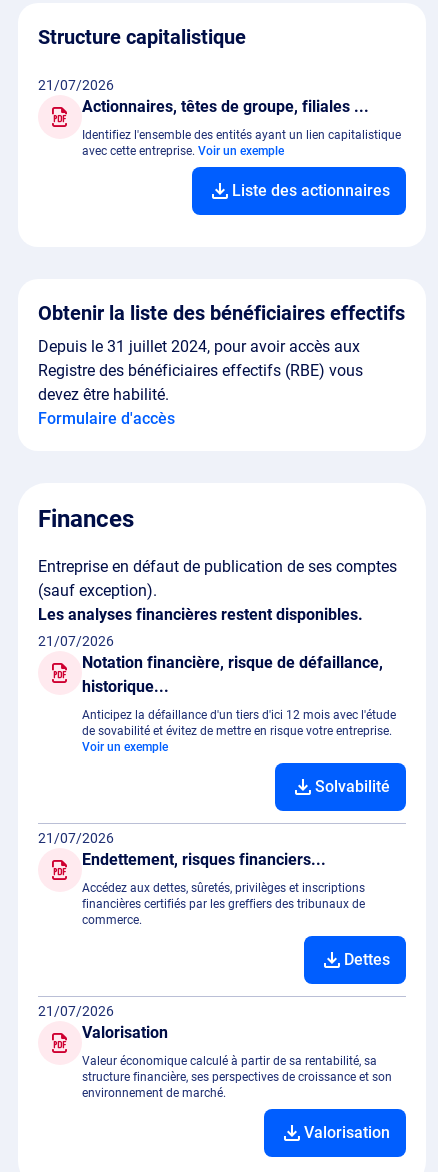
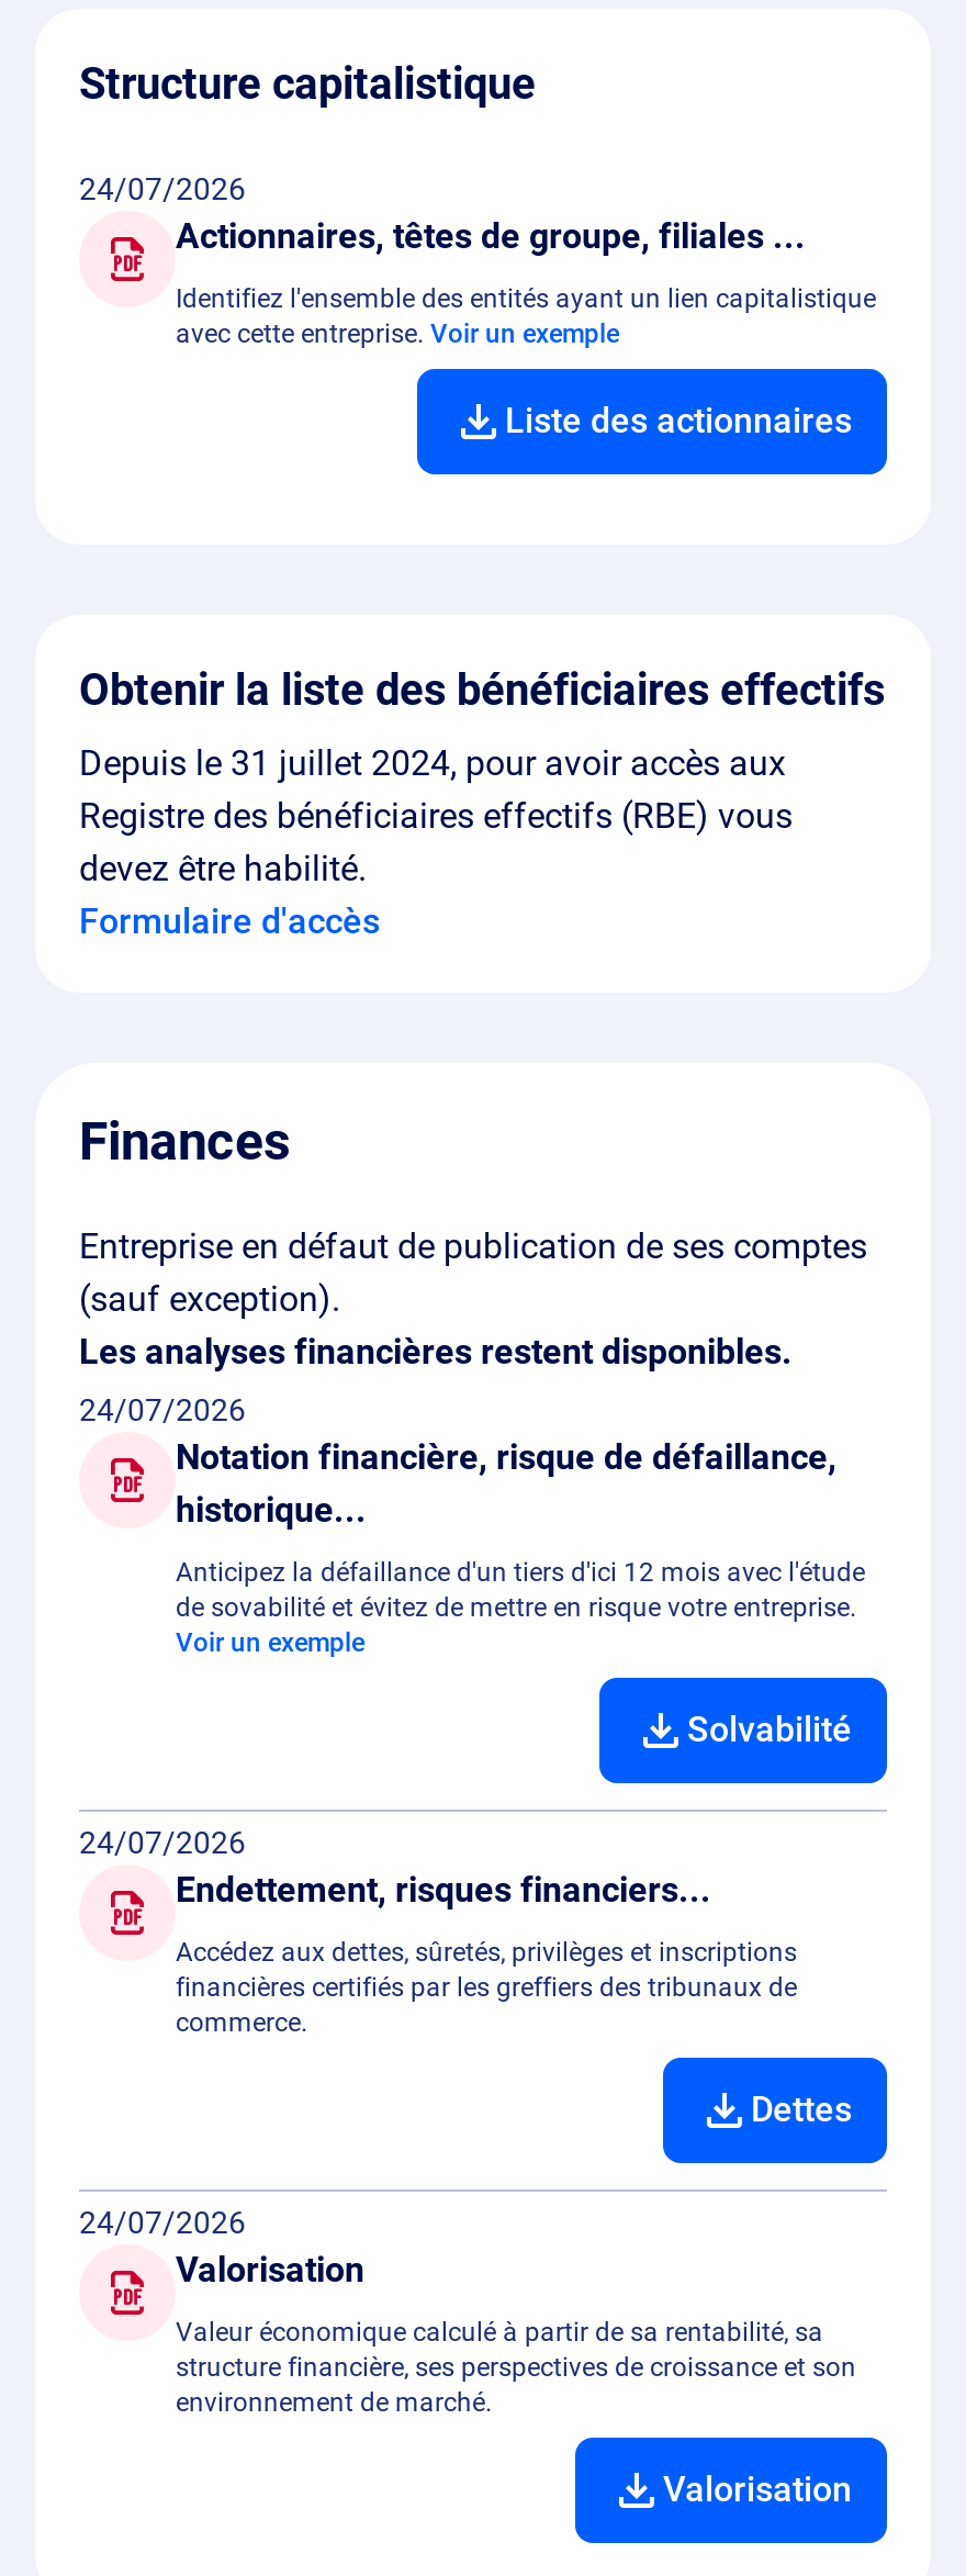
- 21/07/2026
+ 24/07/2026

- 21/07/2026
+ 24/07/2026

- 21/07/2026
+ 24/07/2026

- 21/07/2026
+ 24/07/2026
